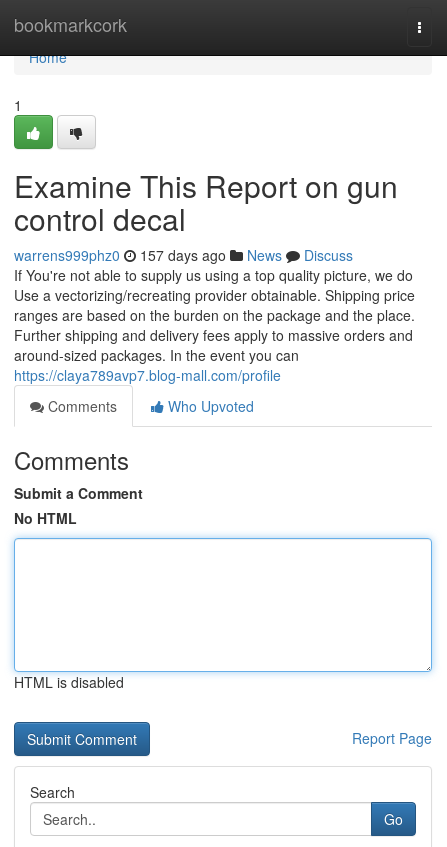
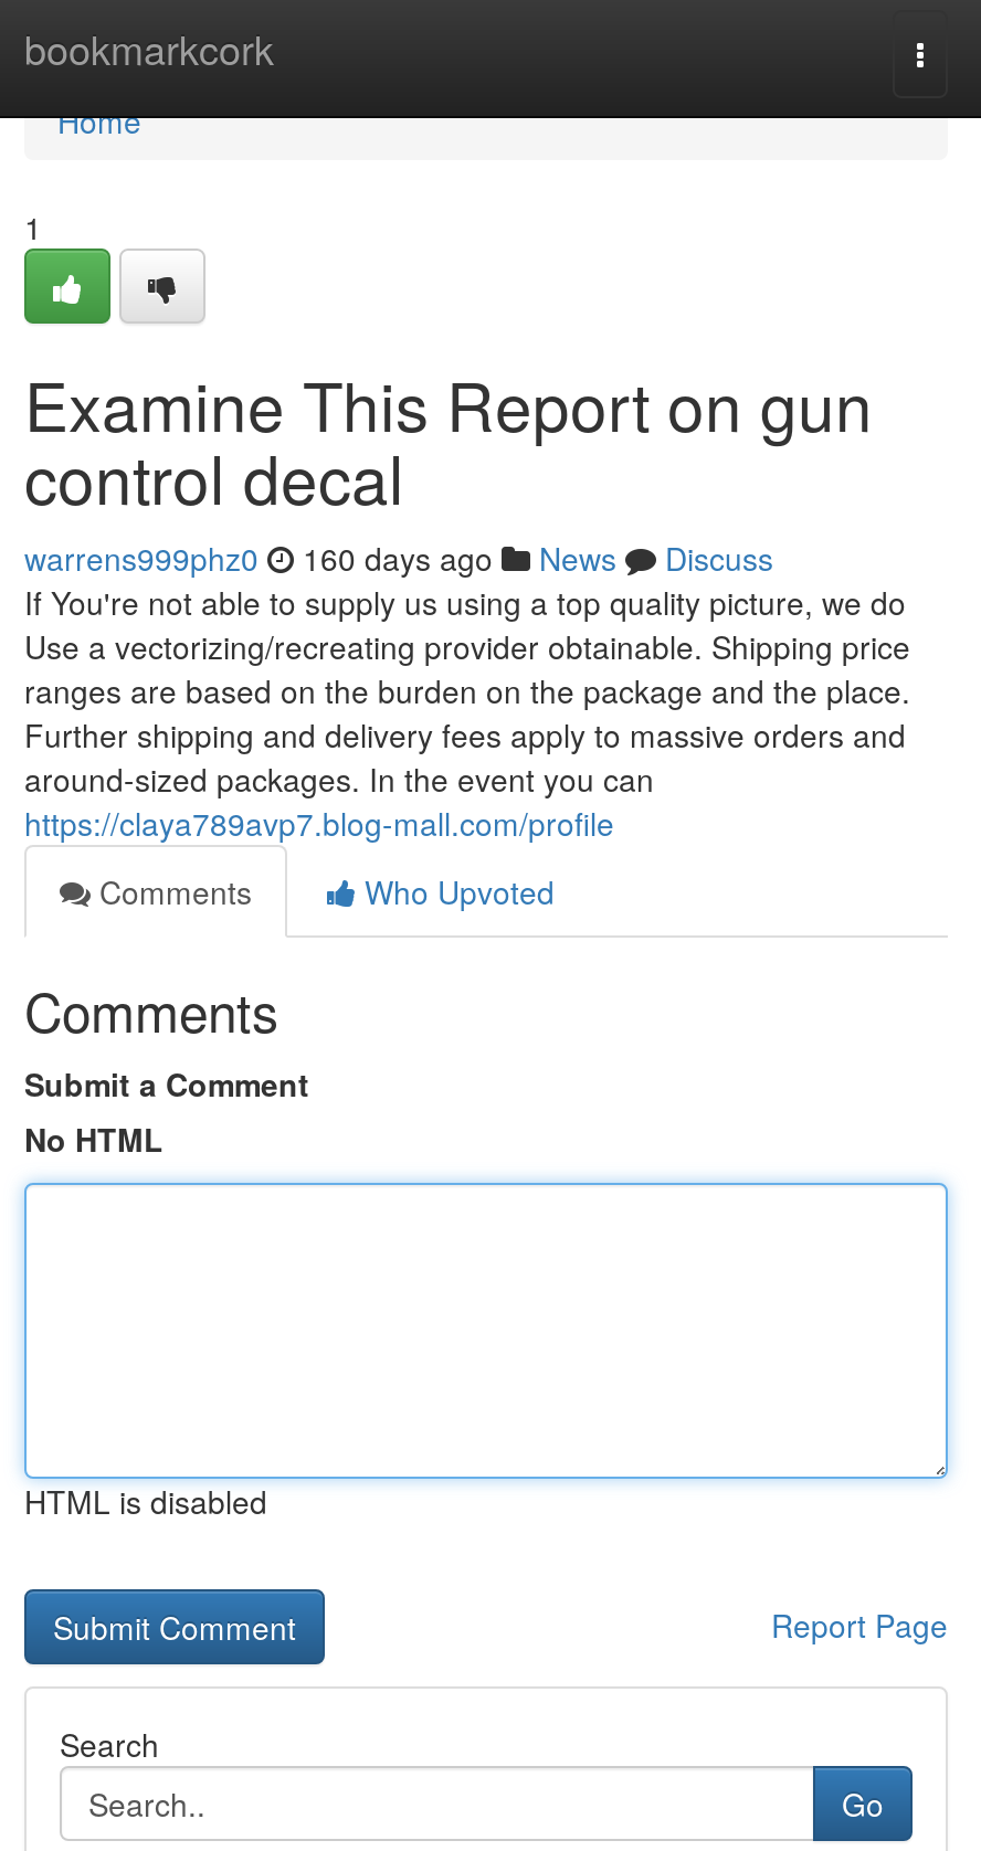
- warrens999phz0 157 days ago News Discuss
+ warrens999phz0 160 days ago News Discuss
